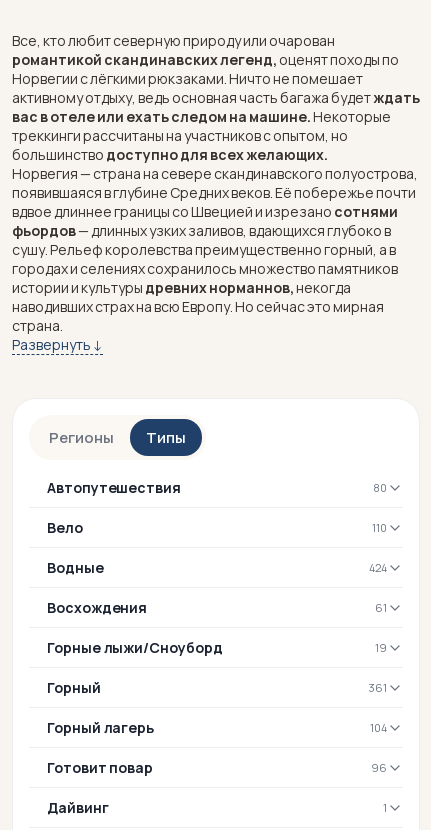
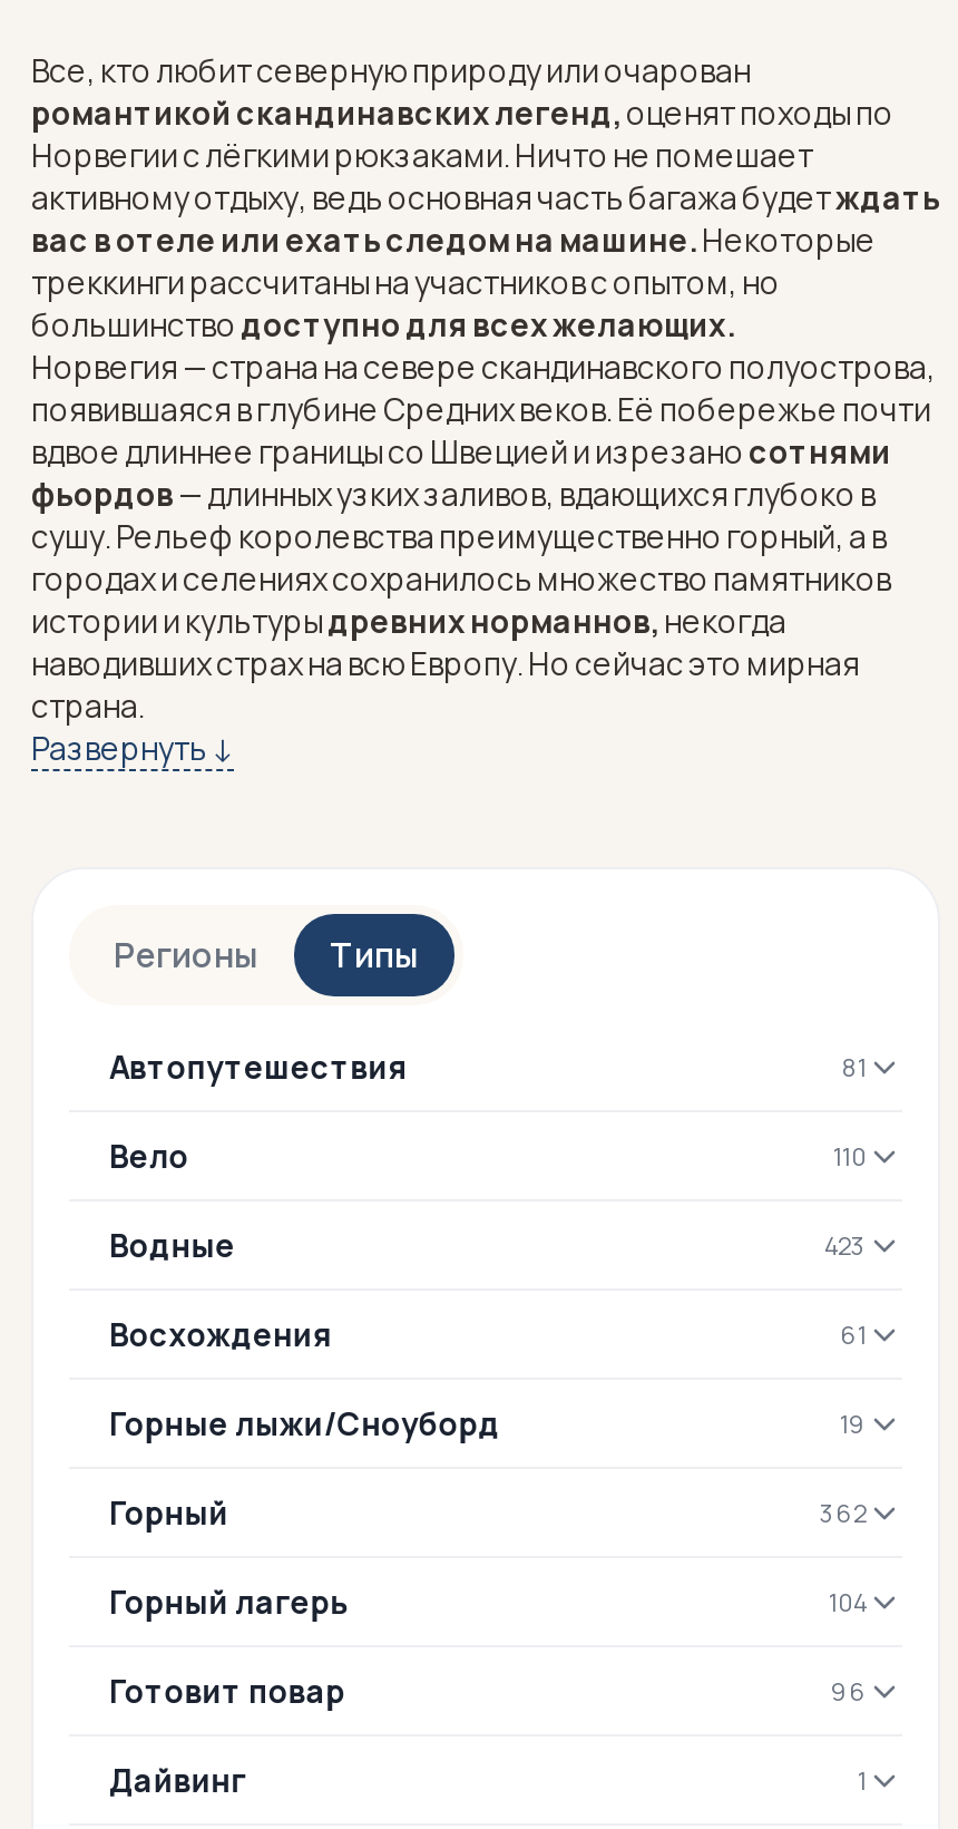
- 80
+ 81

- 424
+ 423

- 361
+ 362
